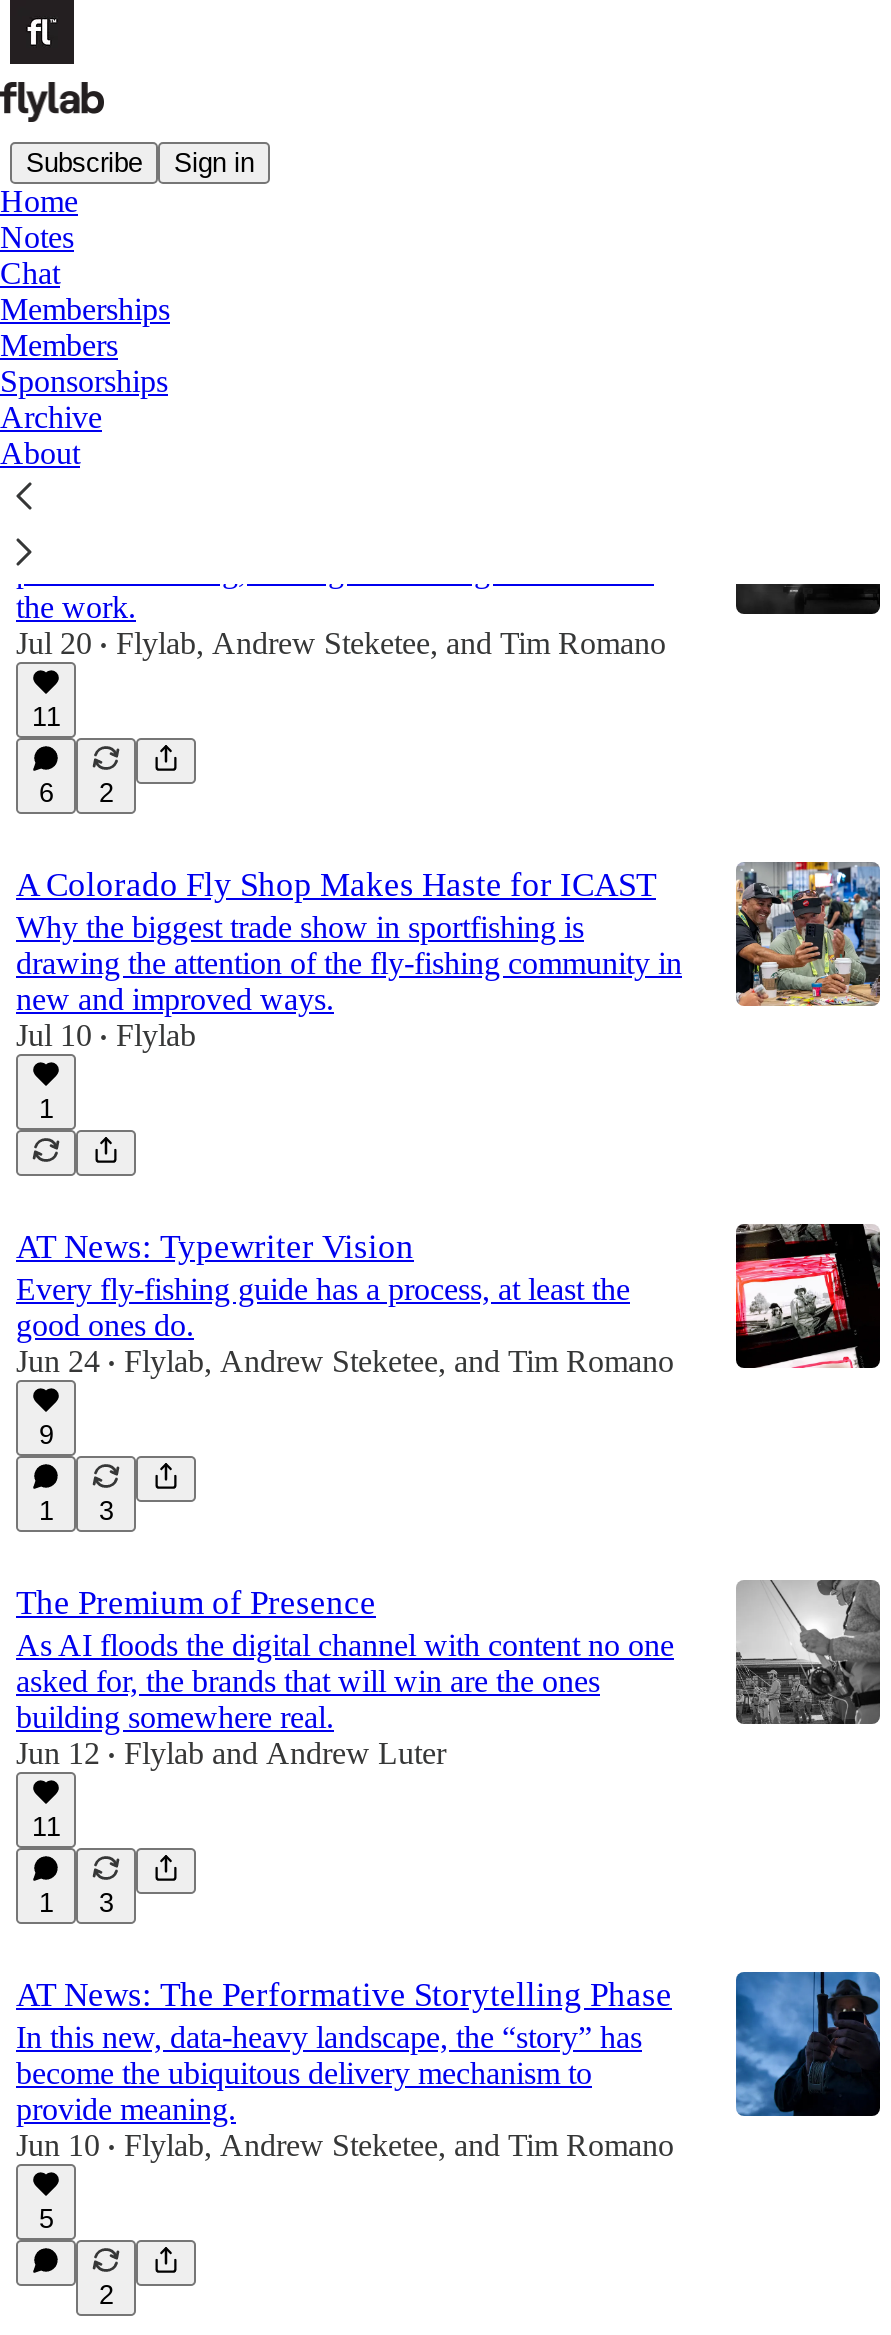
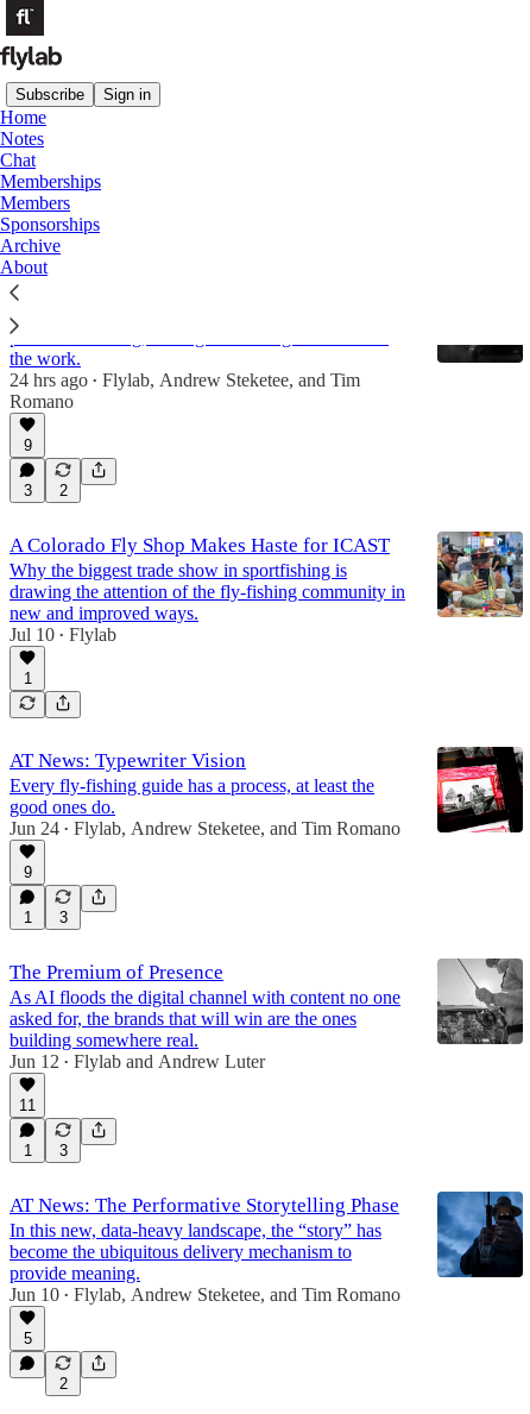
- Jul 20 • Flylab, Andrew Steketee, and Tim Romano
+ 24 hrs ago • Flylab, Andrew Steketee, and Tim
+ Romano

- 11
+ 9

- 6 2
+ 3 2
